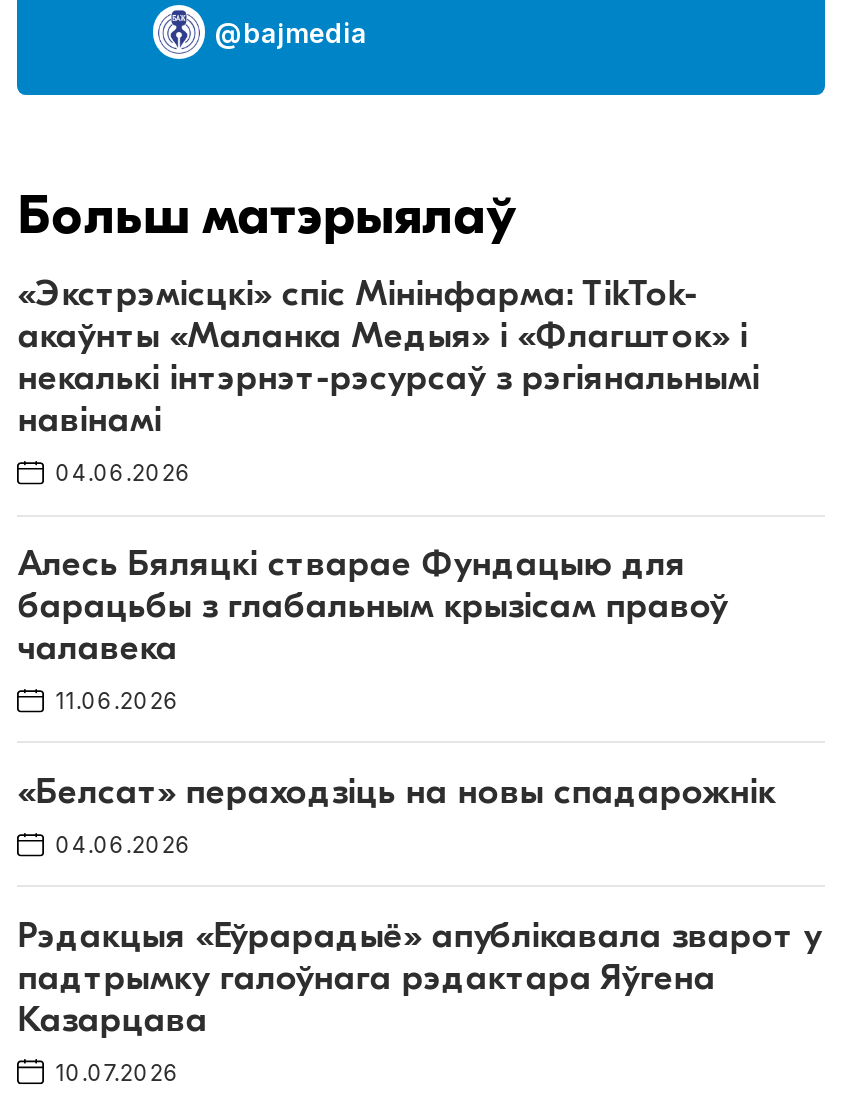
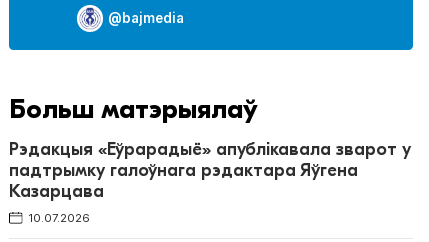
- «Экстрэмісцкі» спіс Мінінфарма: ТikTok-
- акаўнты «Маланка Медыя» і «Флагшток» і
- некалькі інтэрнэт-рэсурсаў з рэгіянальнымі
- навінамі
- 04.06.2026
- Алесь Бяляцкі стварае Фундацыю для
- барацьбы з глабальным крызісам правоў
- чалавека
- 11.06.2026
- «Белсат» пераходзіць на новы спадарожнік
- 04.06.2026
